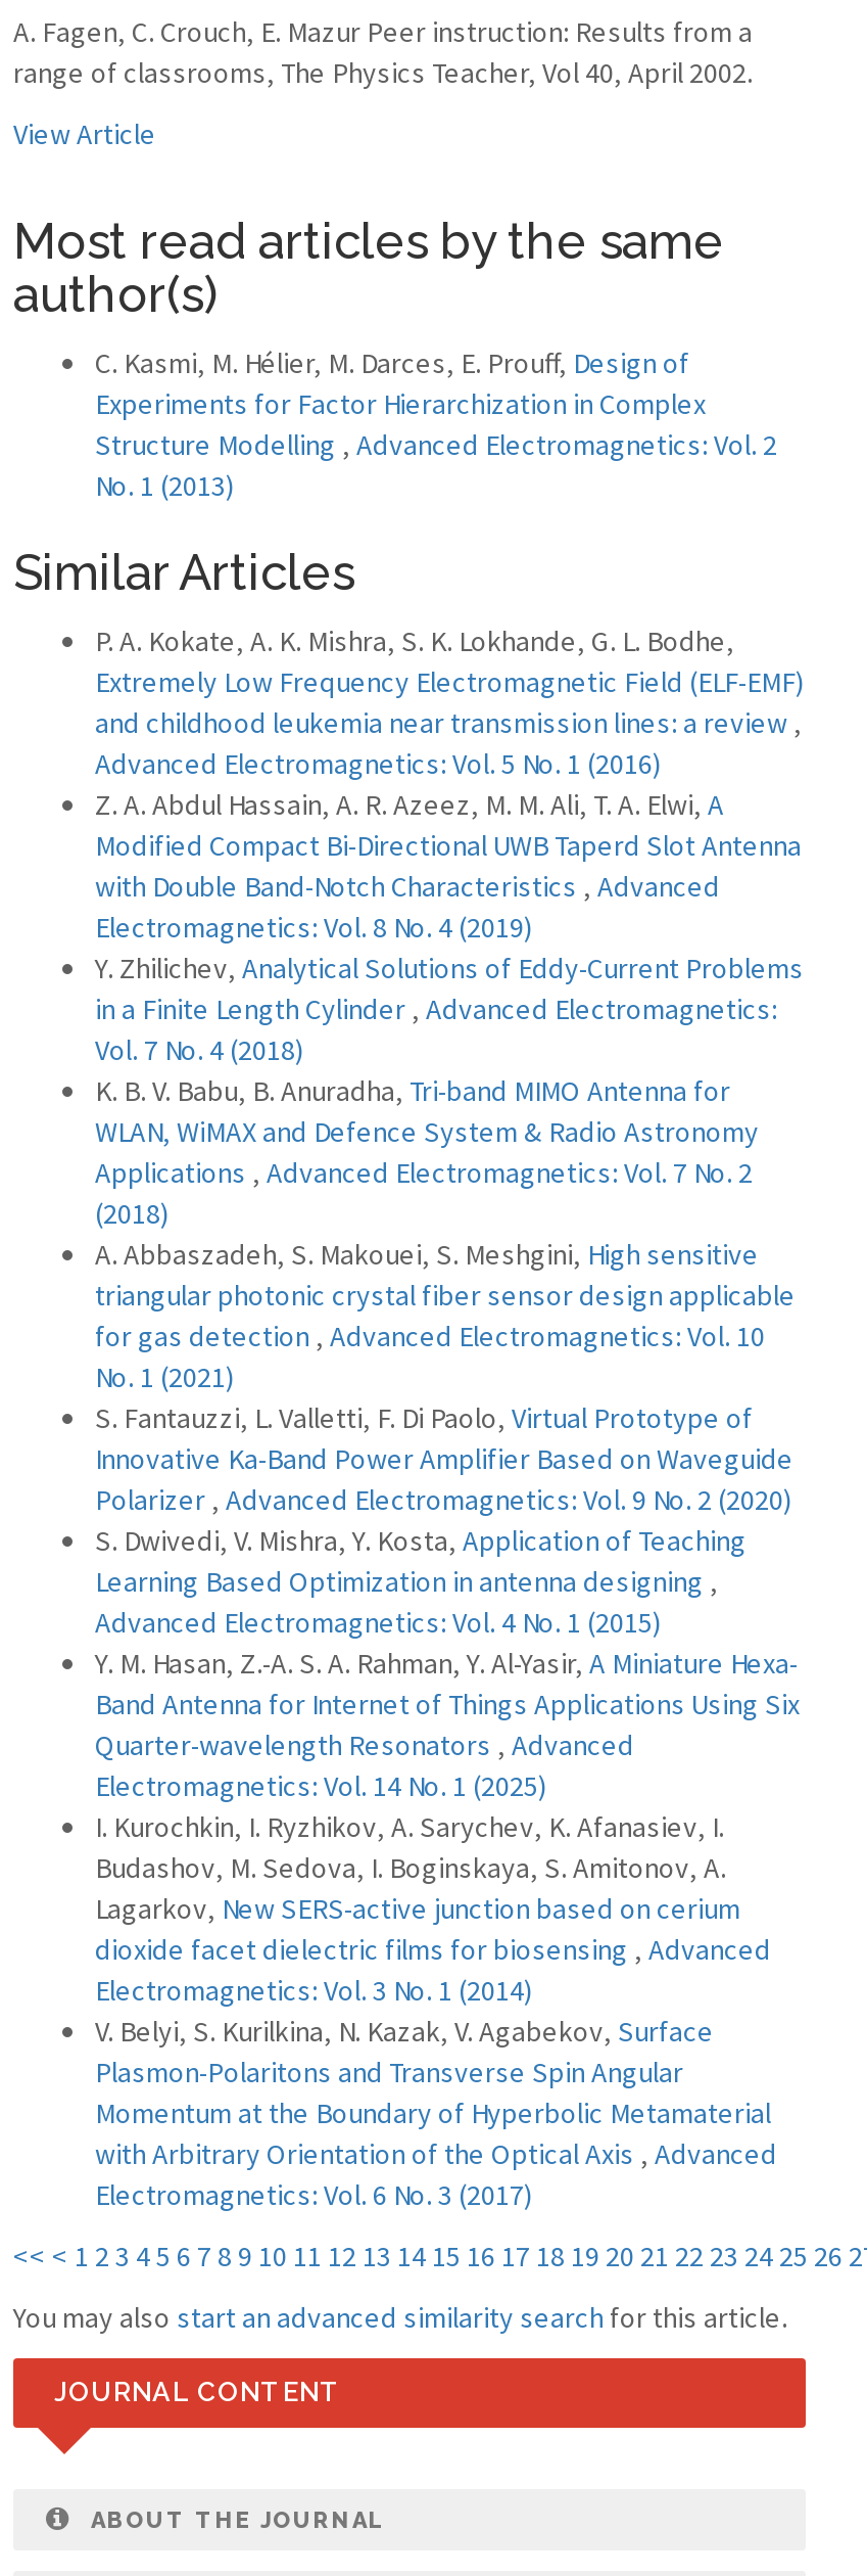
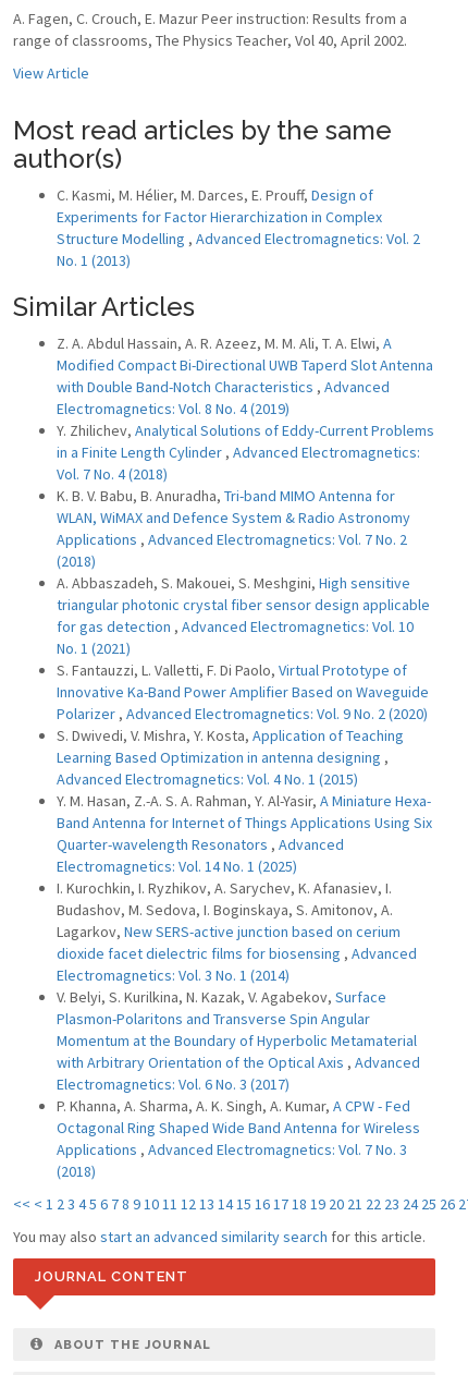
- P. A. Kokate, A. K. Mishra, S. K. Lokhande, G. L. Bodhe,
- Extremely Low Frequency Electromagnetic Field (ELF-EMF)
- and childhood leukemia near transmission lines: a review,
- Advanced Electromagnetics: Vol. 5 No. 1 (2016)

moved up: Z. A. Abdul Hassain, A. R. Azeez, M. M. Ali, T. A. Elwi, A | Modified Compact Bi-Directional UWB Taperd Slot Antenna | with Double Band-Notch Characteristics, Advanced | ... | with Arbitrary Orientation of the Optical Axis, Advanced | Electromagnetics: Vol. 6 No. 3 (2017)

+ P. Khanna, A. Sharma, A. K. Singh, A. Kumar, A CPW - Fed
+ Octagonal Ring Shaped Wide Band Antenna for Wireless
+ Applications, Advanced Electromagnetics: Vol. 7 No. 3
+ (2018)
